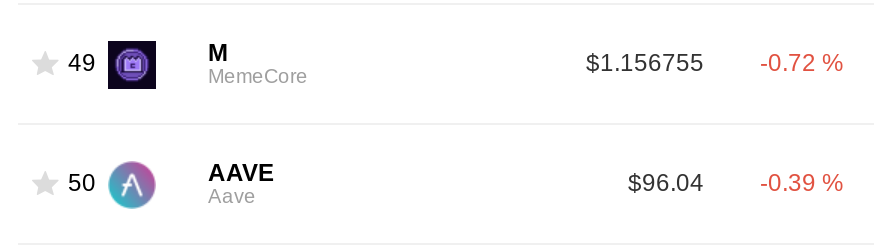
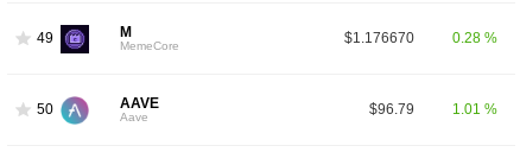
- $1.156755
+ $1.176670

- -0.72 %
+ 0.28 %

- $96.04
+ $96.79

- -0.39 %
+ 1.01 %
